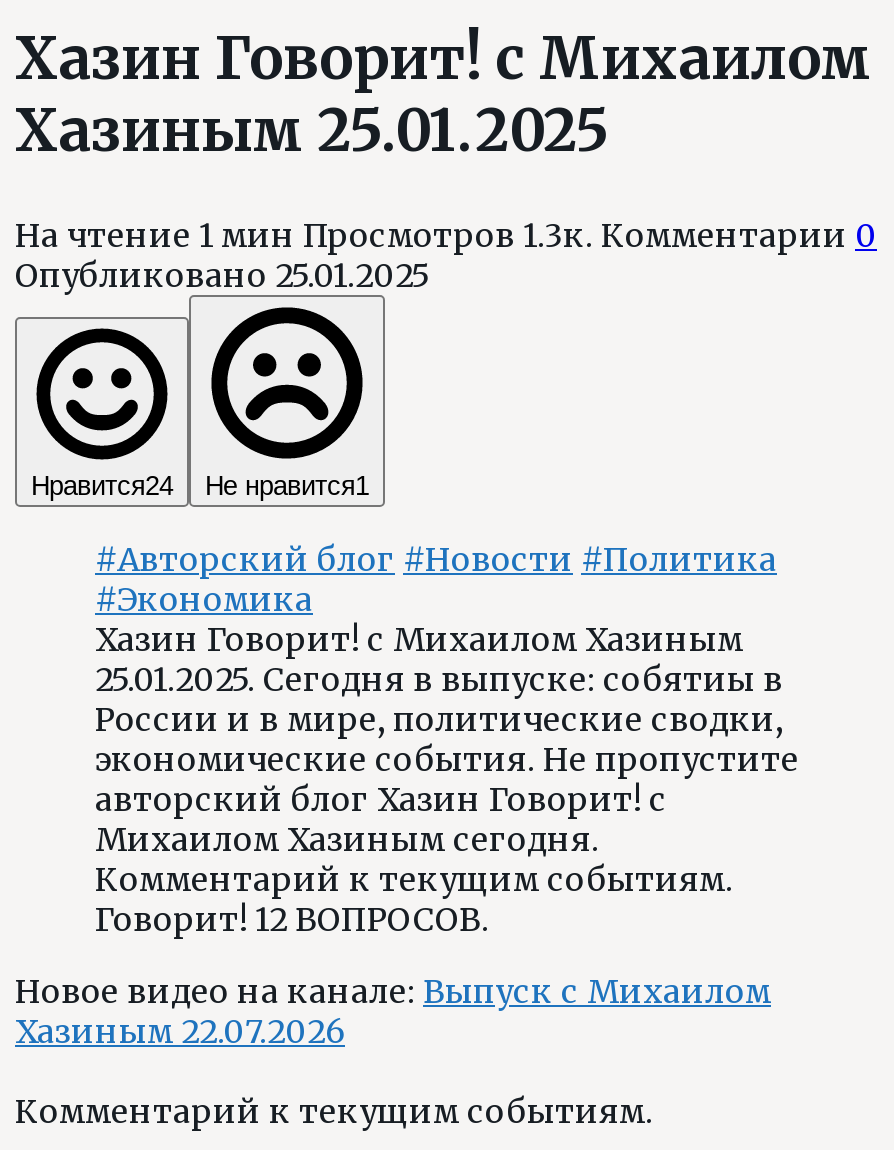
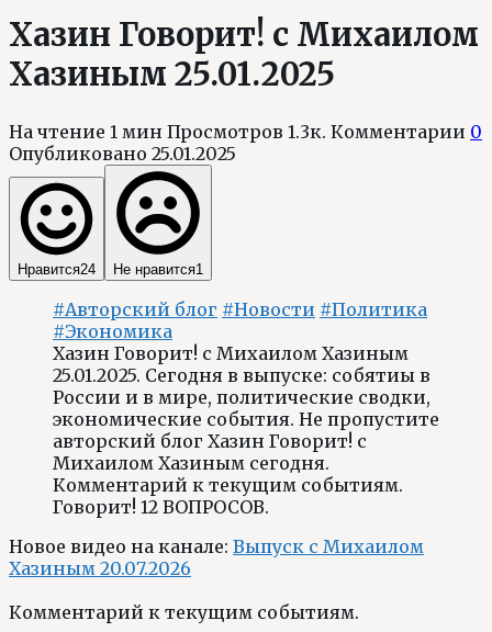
- Хазиным 22.07.2026
+ Хазиным 20.07.2026
